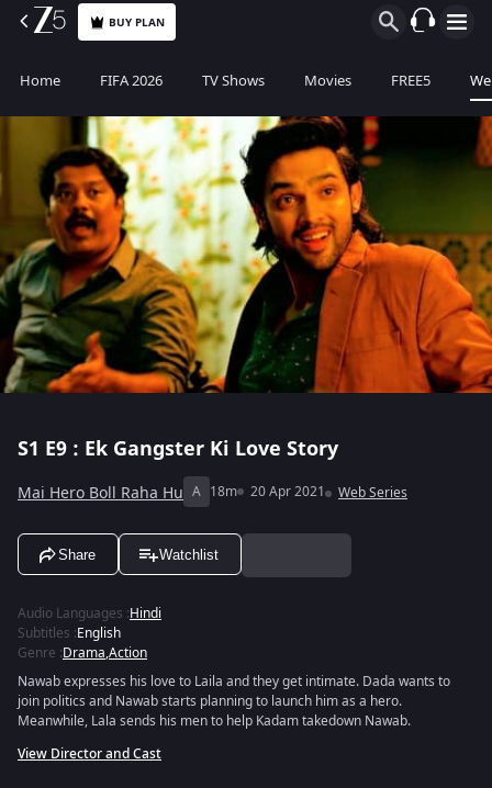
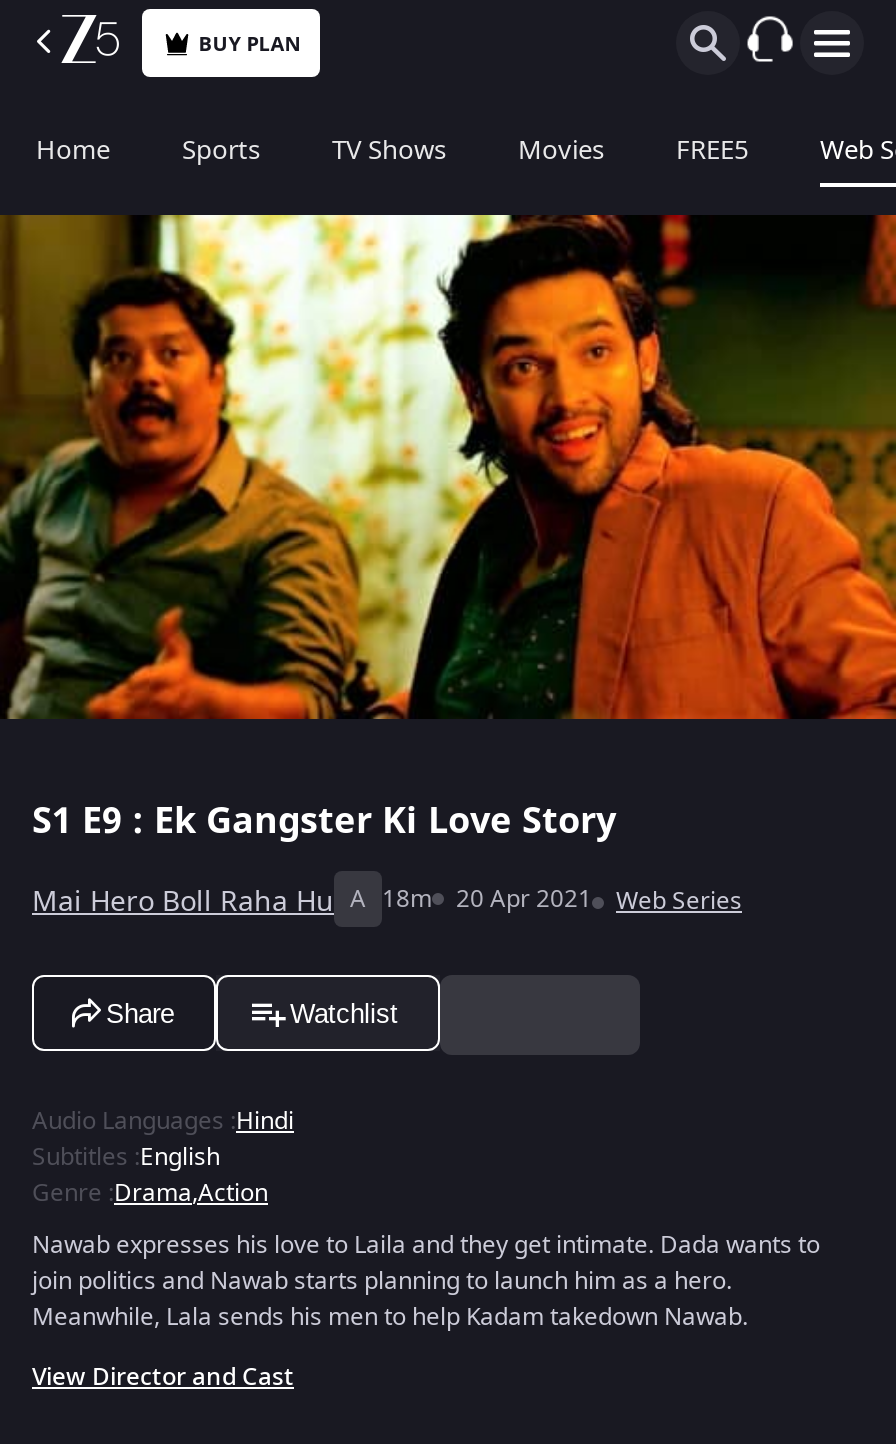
- FIFA 2026
+ Sports
